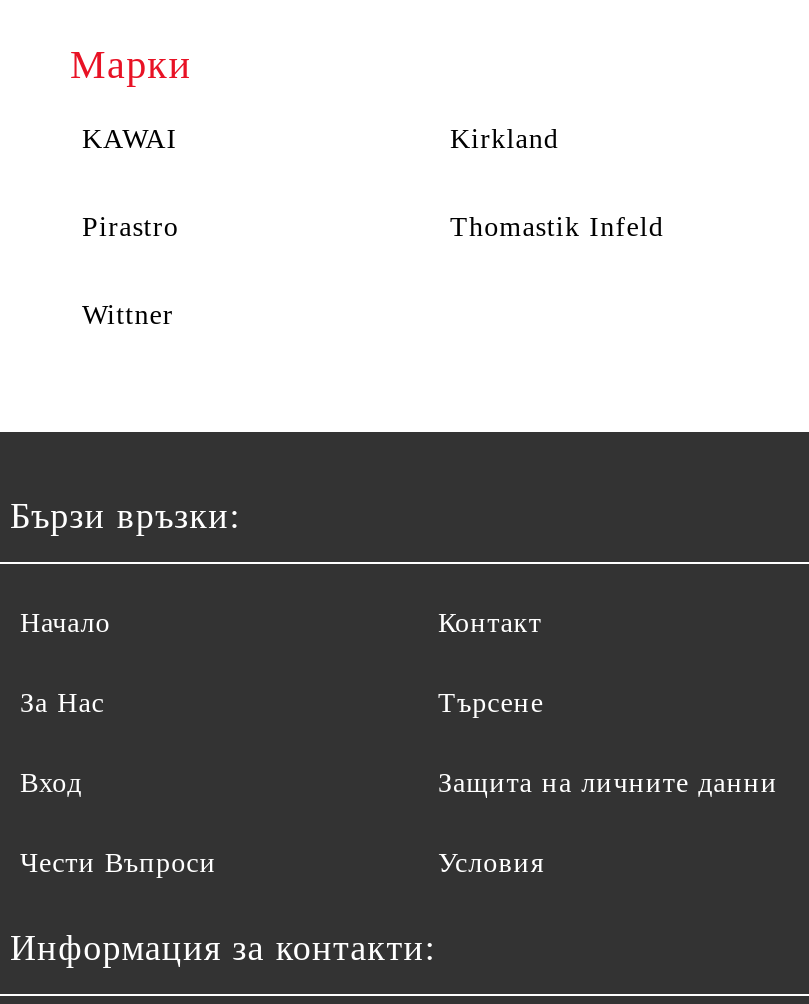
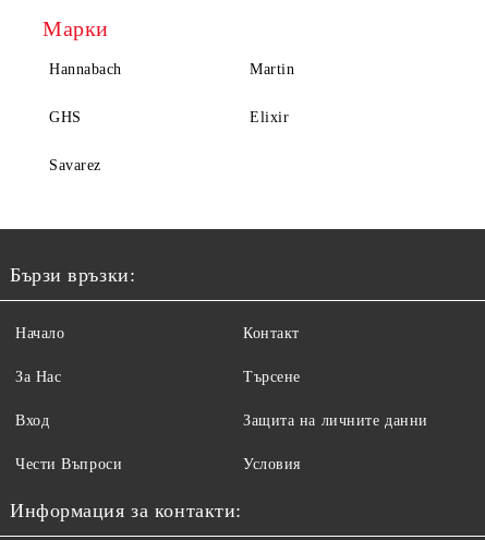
- KAWAI
- Kirkland
+ Hannabach
+ Martin

- Pirastro
- Thomastik Infeld
+ GHS
+ Elixir

- Wittner
+ Savarez
